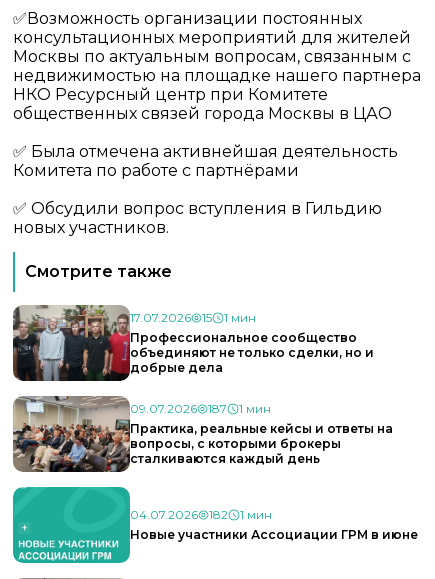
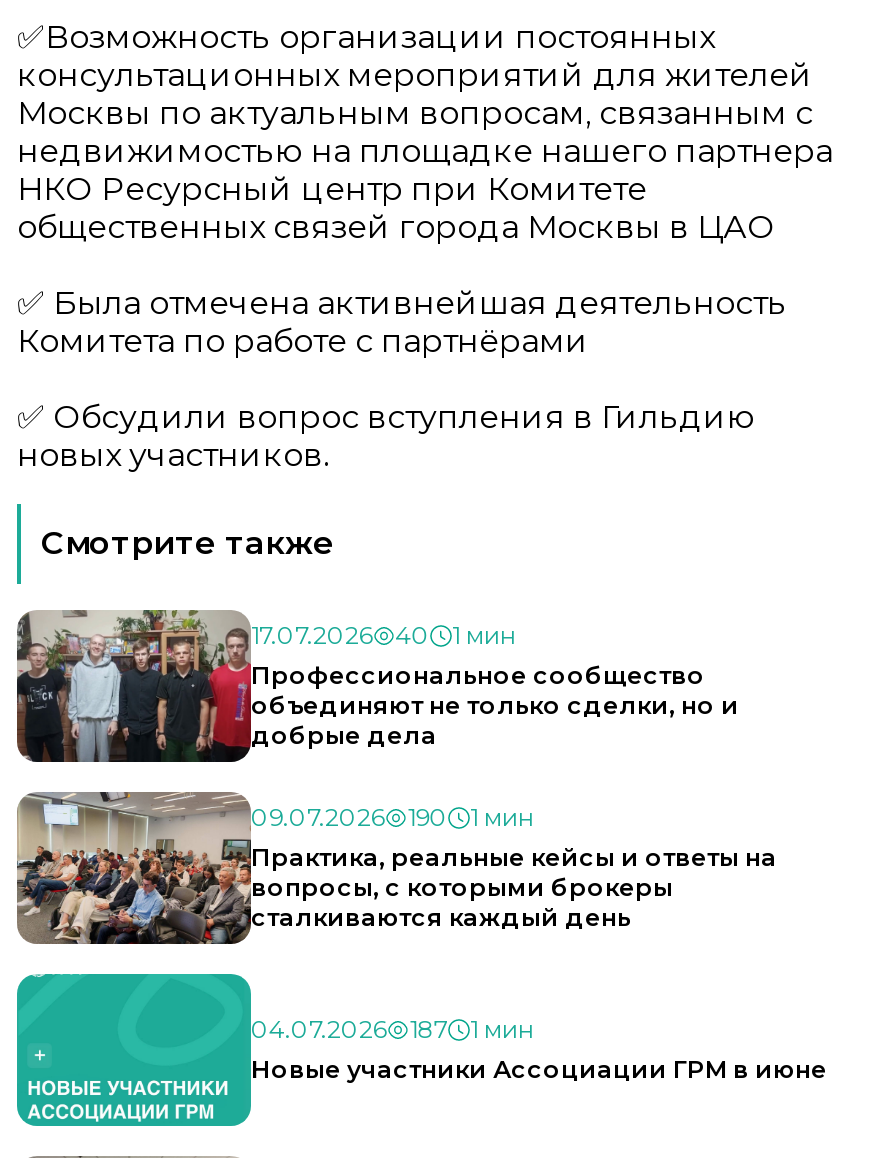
- 15
+ 40

- 187
+ 190

- 182
+ 187
